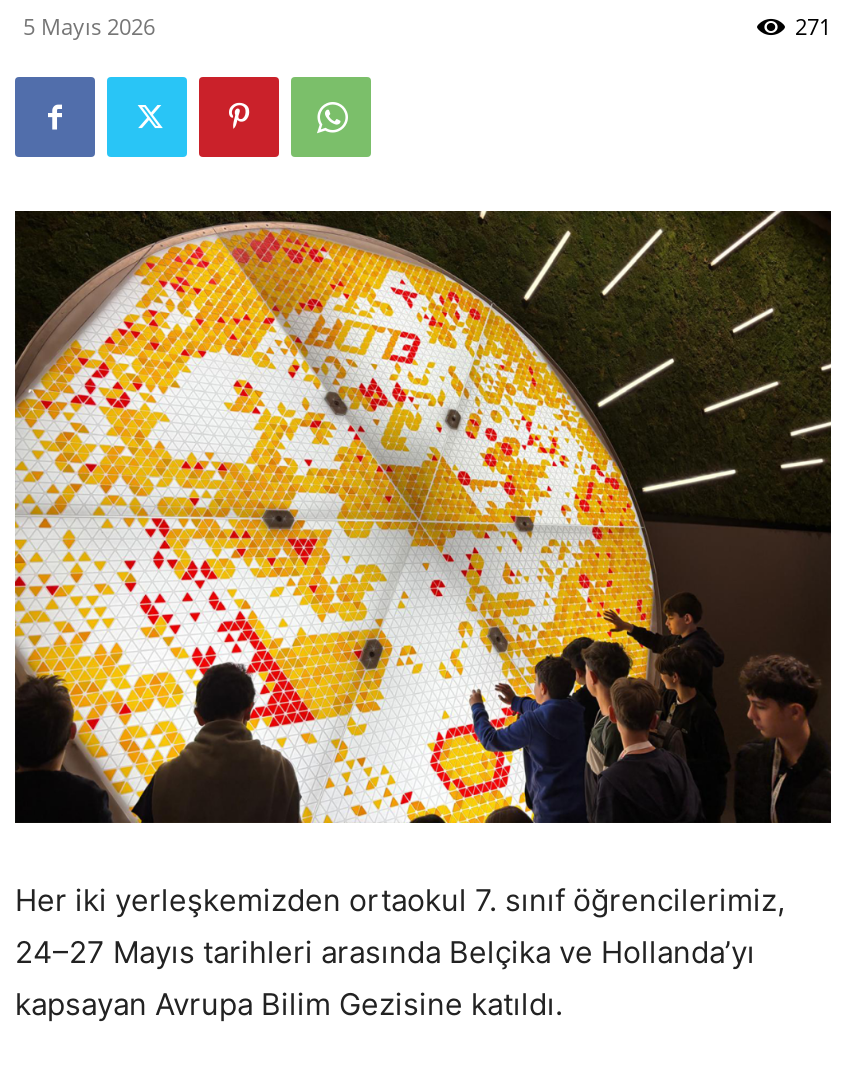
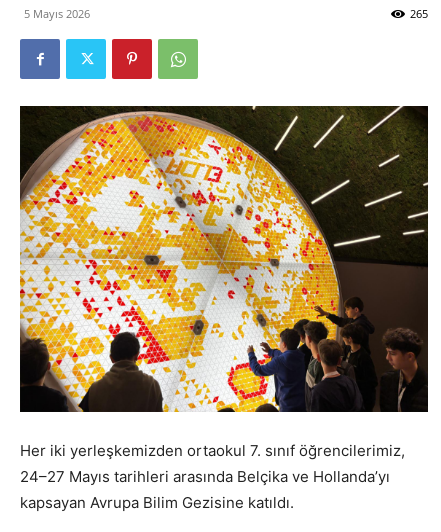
- 271
+ 265
